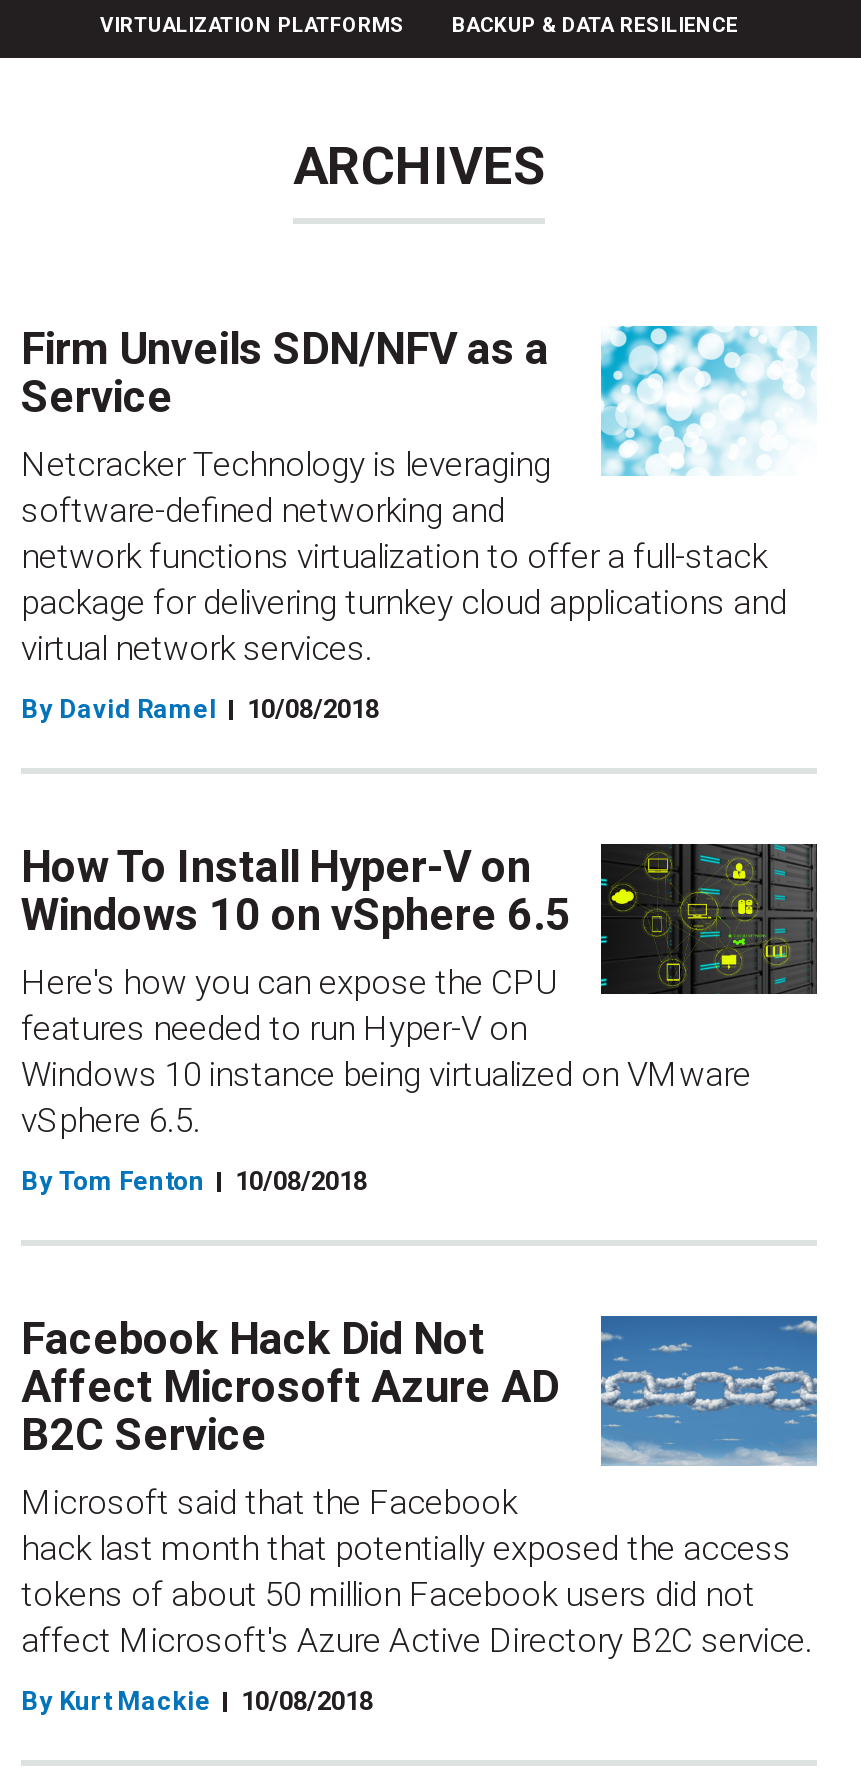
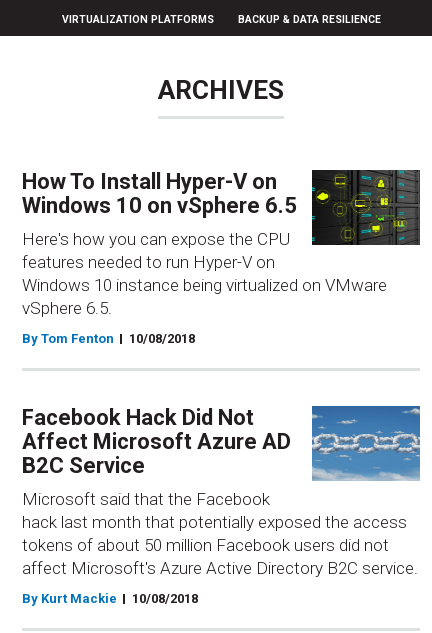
- [image]
- Firm Unveils SDN/NFV as a
- Service
- Netcracker Technology is leveraging
- software-defined networking and
- network functions virtualization to offer a full-stack
- package for delivering turnkey cloud applications and
- virtual network services.
- By David Ramel
- 10/08/2018
